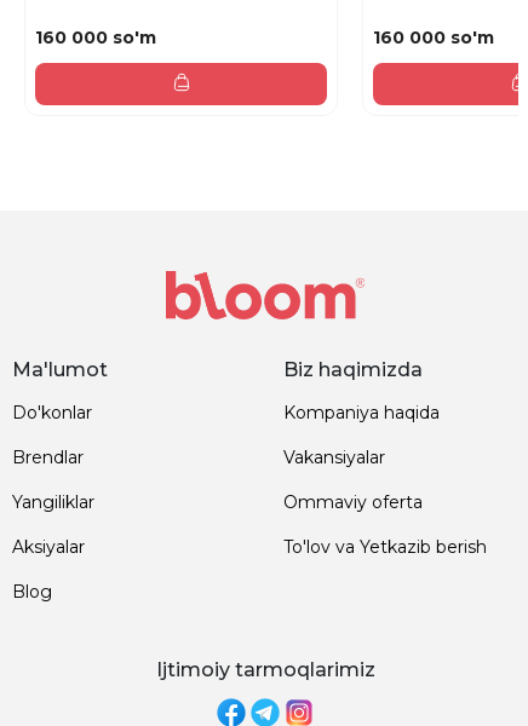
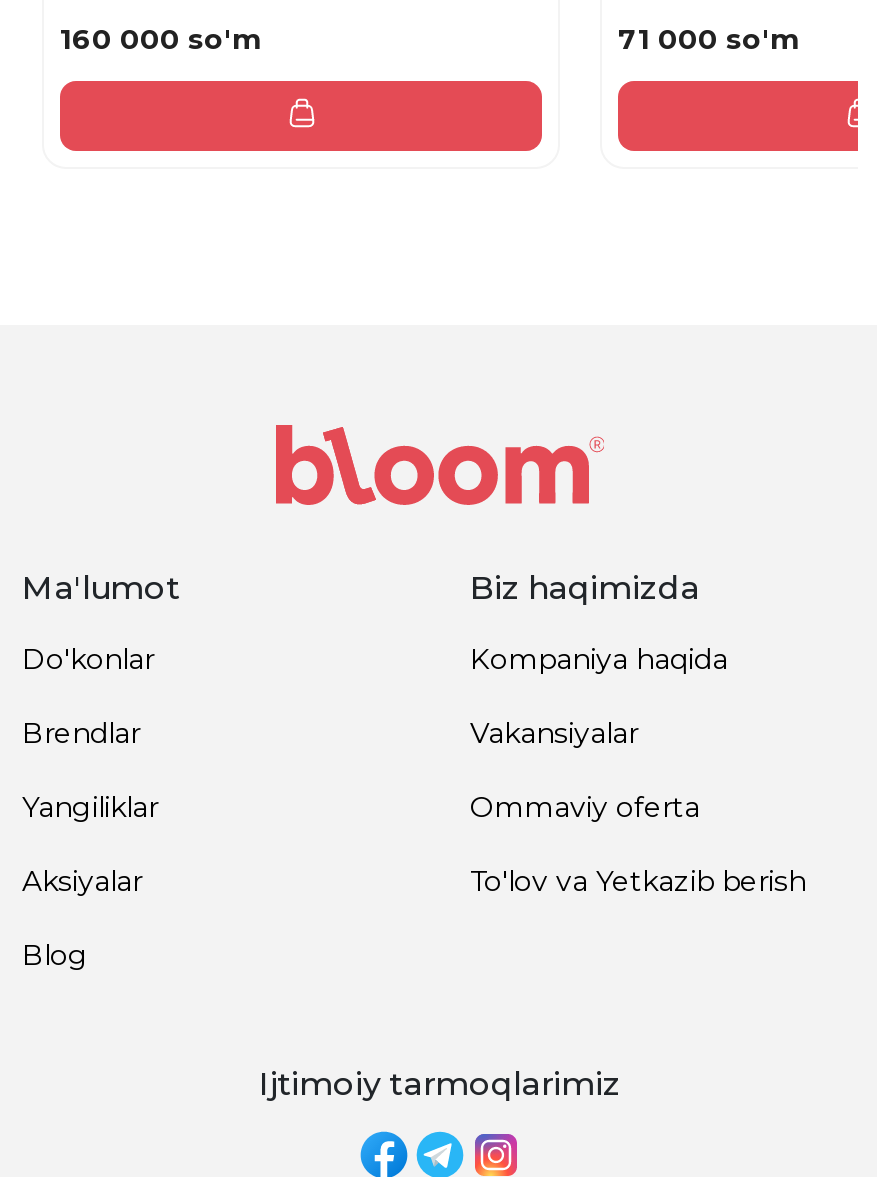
- 160 000 so'm
+ 71 000 so'm
